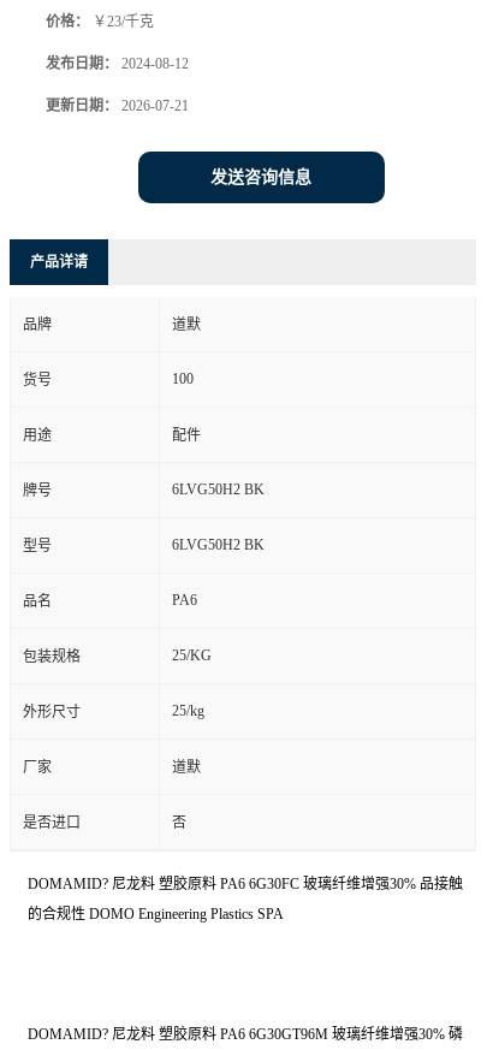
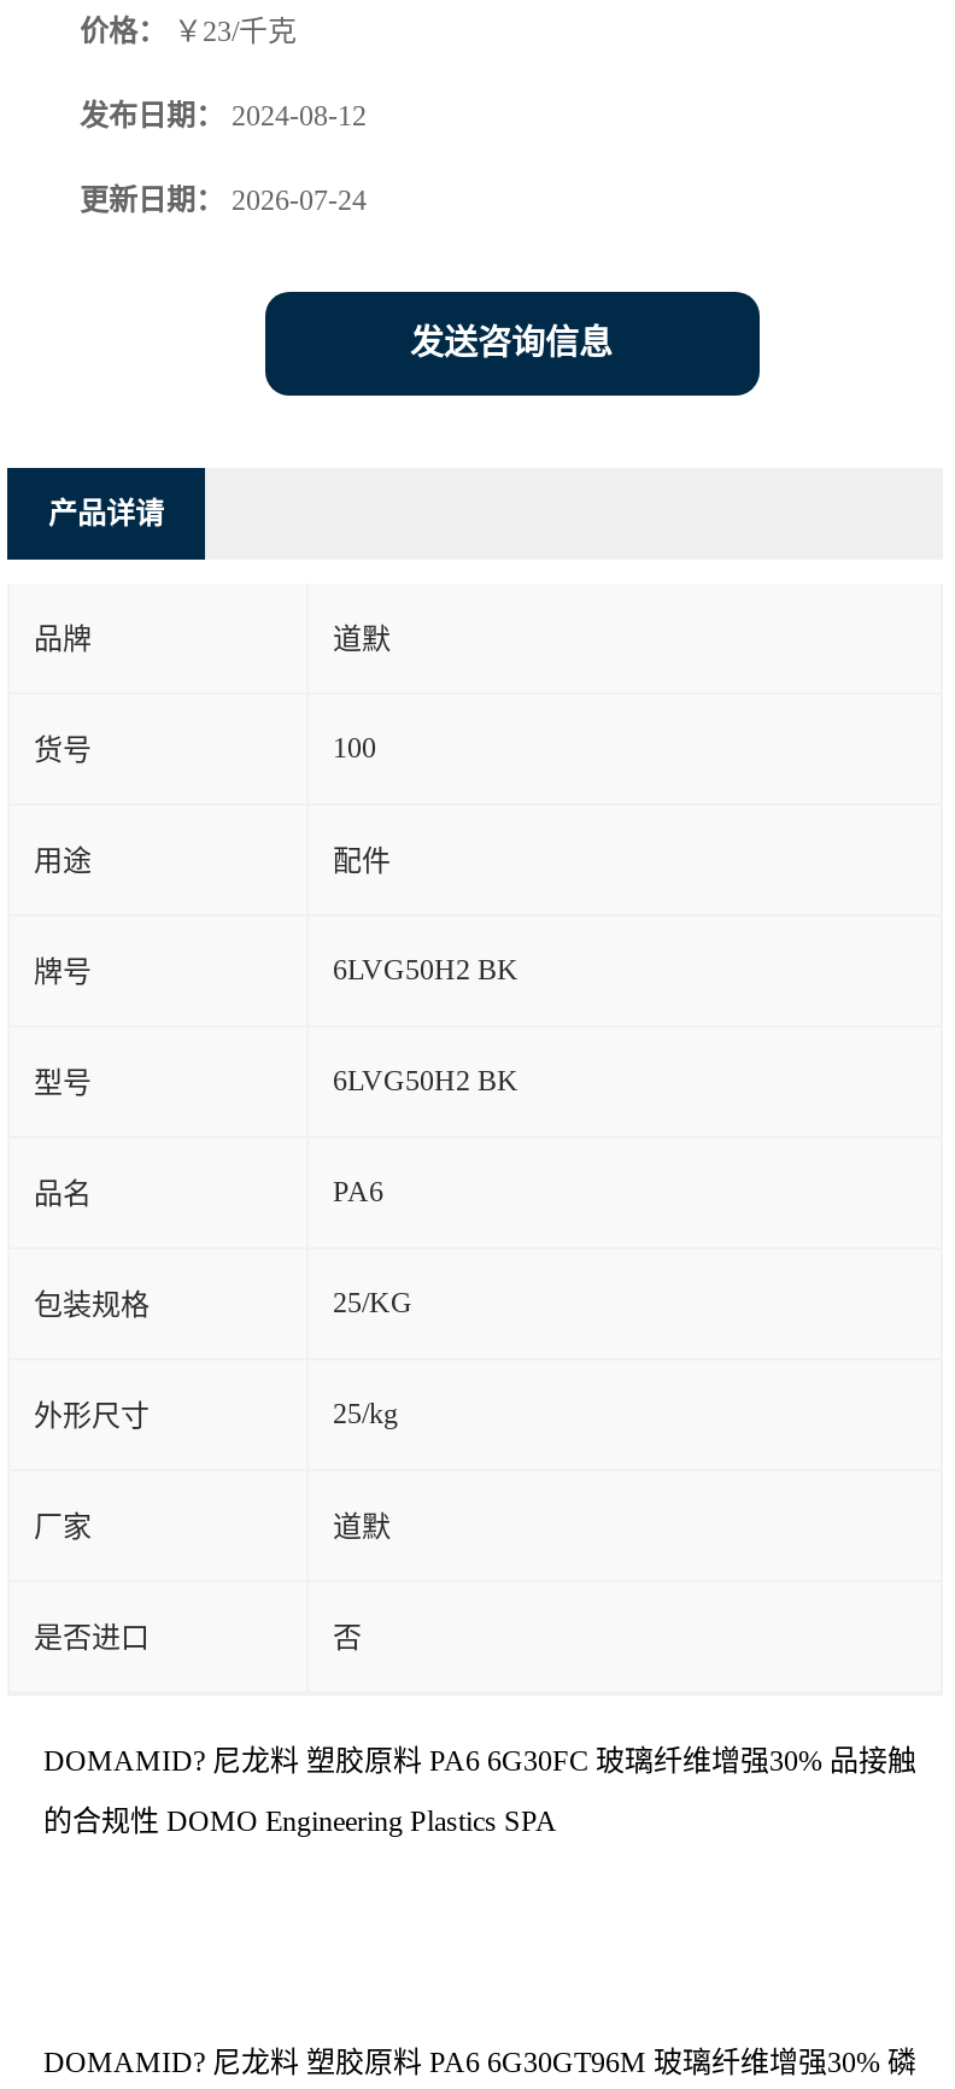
- 更新日期：2026-07-21
+ 更新日期：2026-07-24
